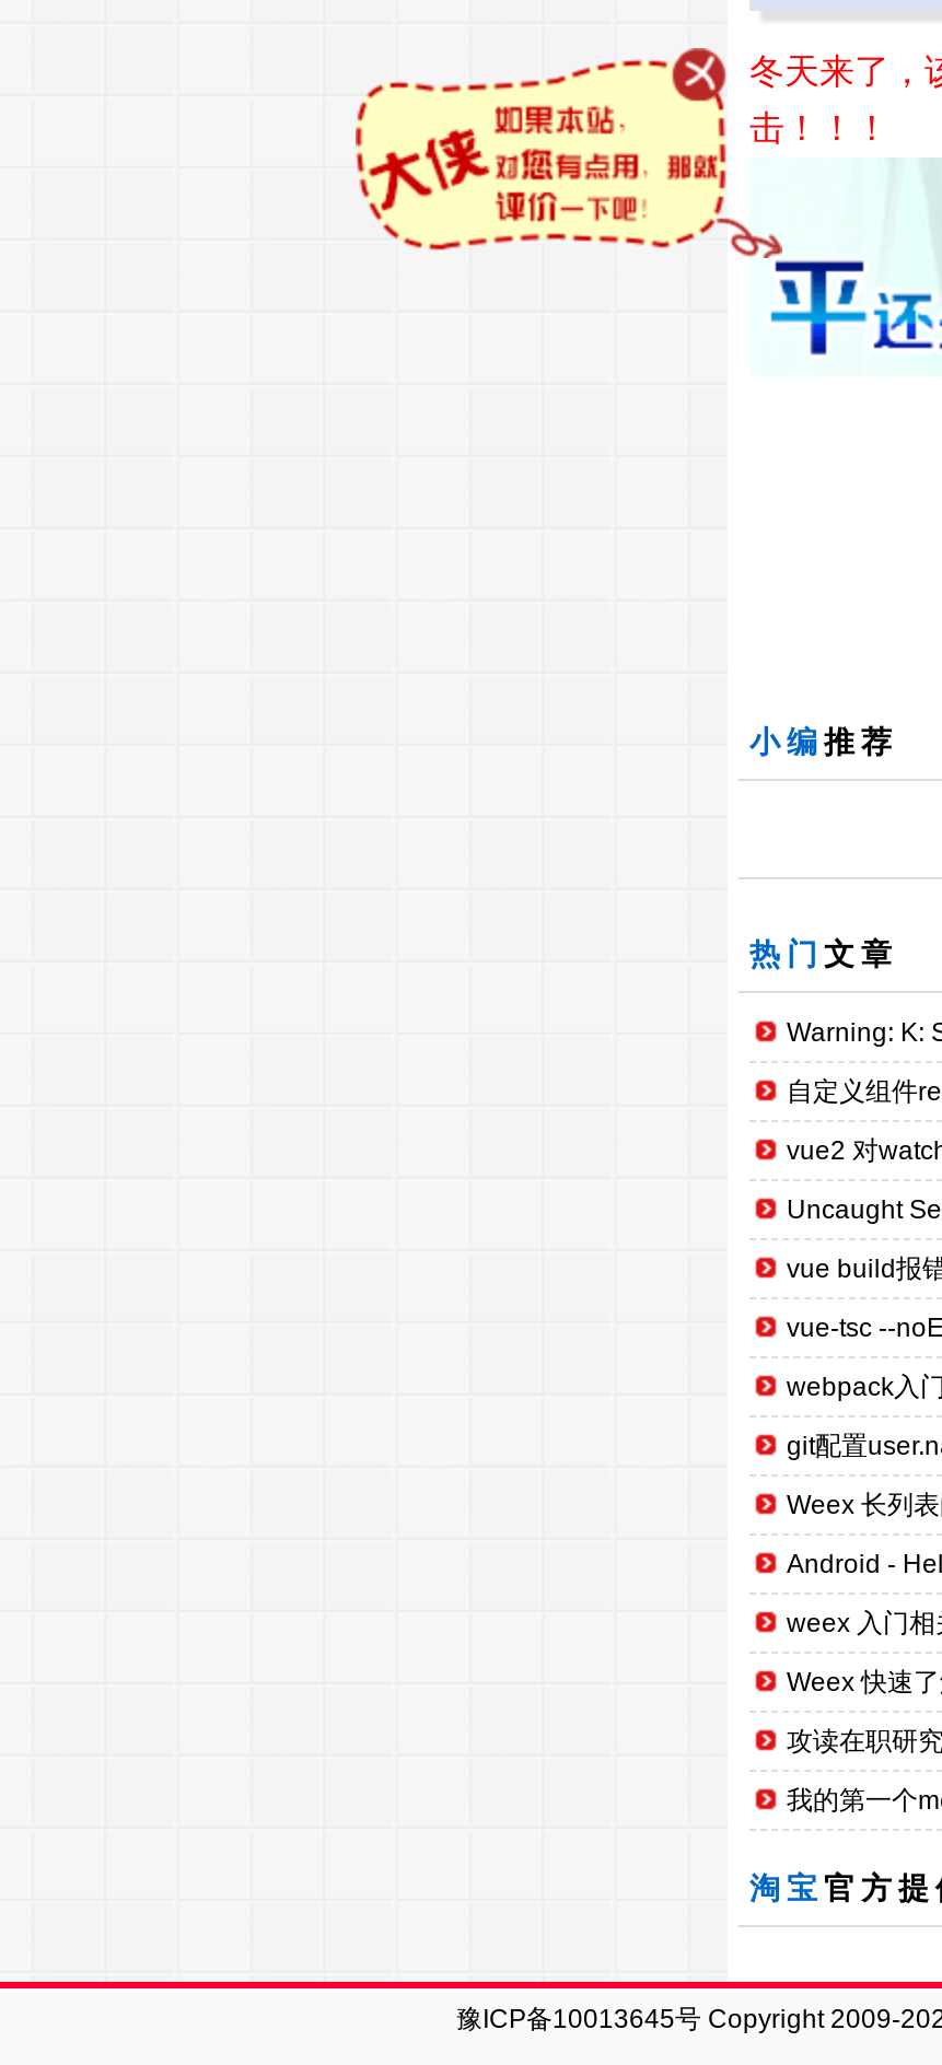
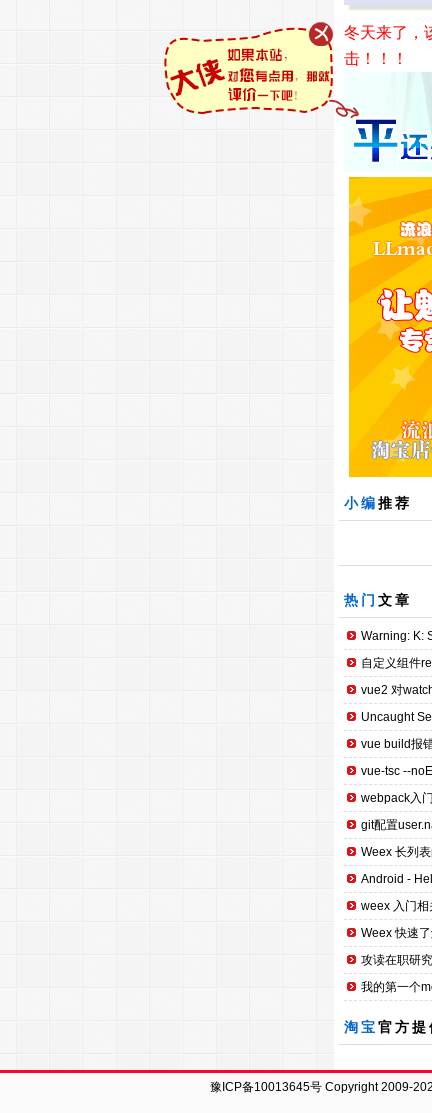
+ [image]
